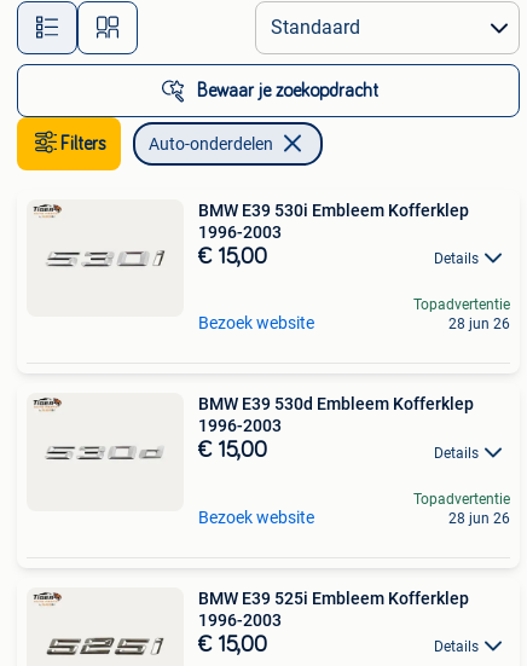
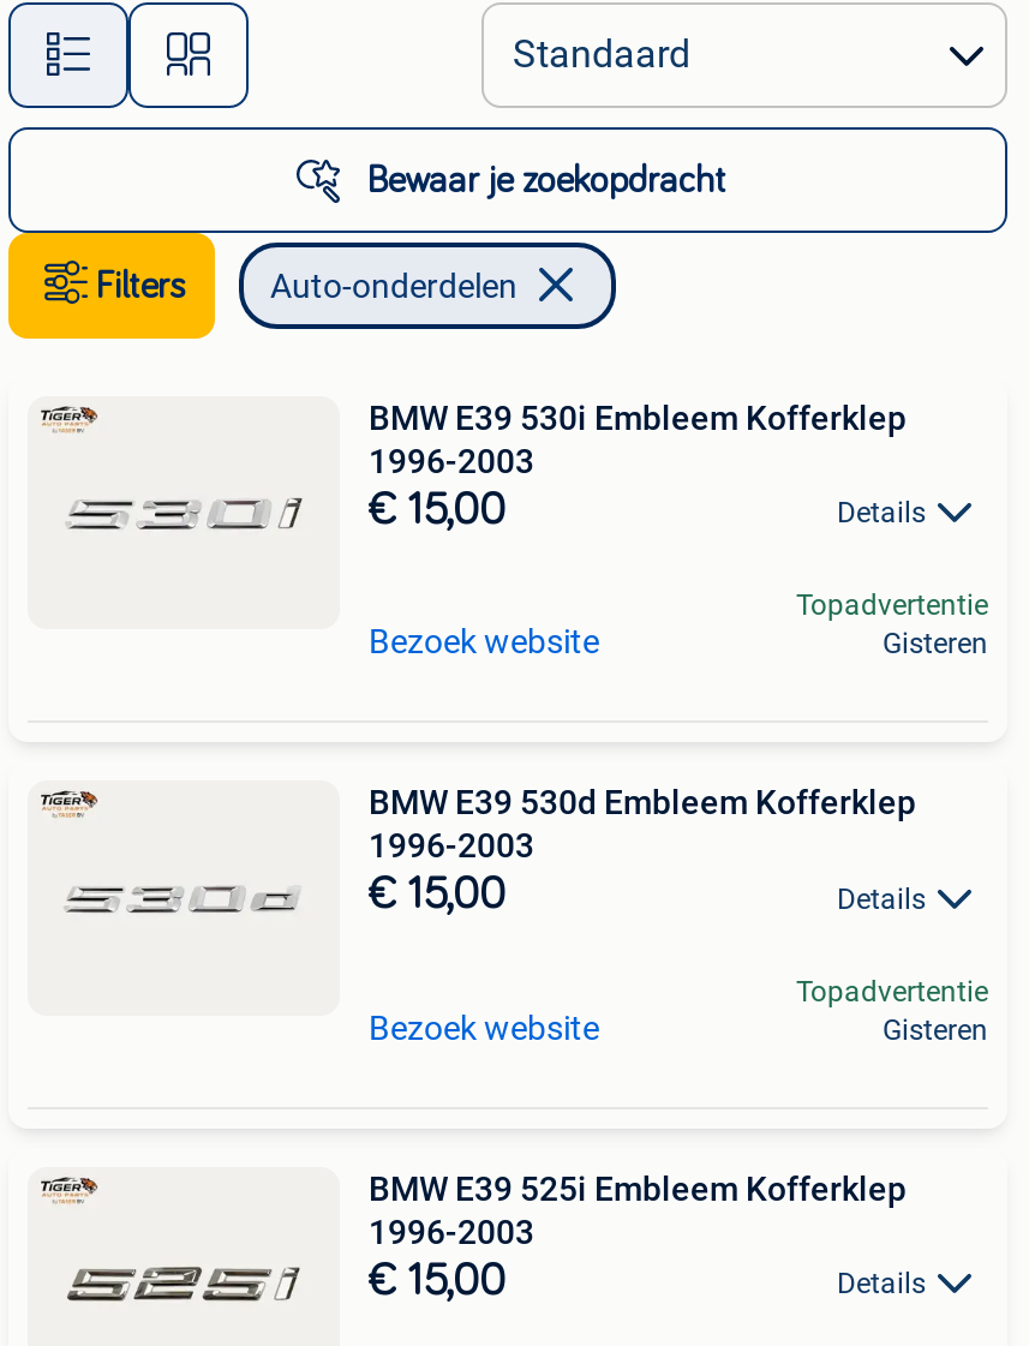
- 28 jun 26
+ Gisteren

- 28 jun 26
+ Gisteren
